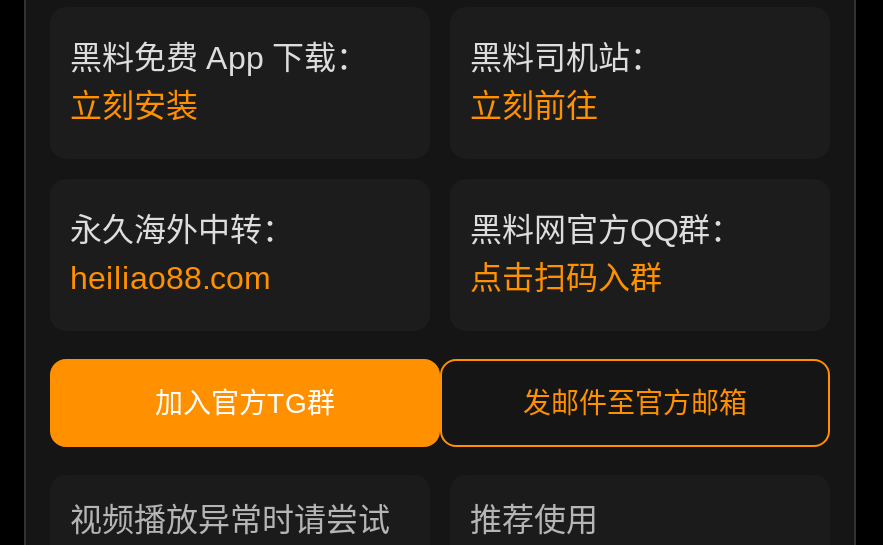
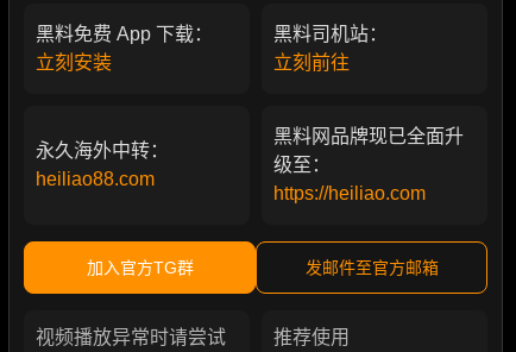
- 黑料网官方QQ群：
- 点击扫码入群
+ 黑料网品牌现已全面升
+ 级至：
+ https://heiliao.com
